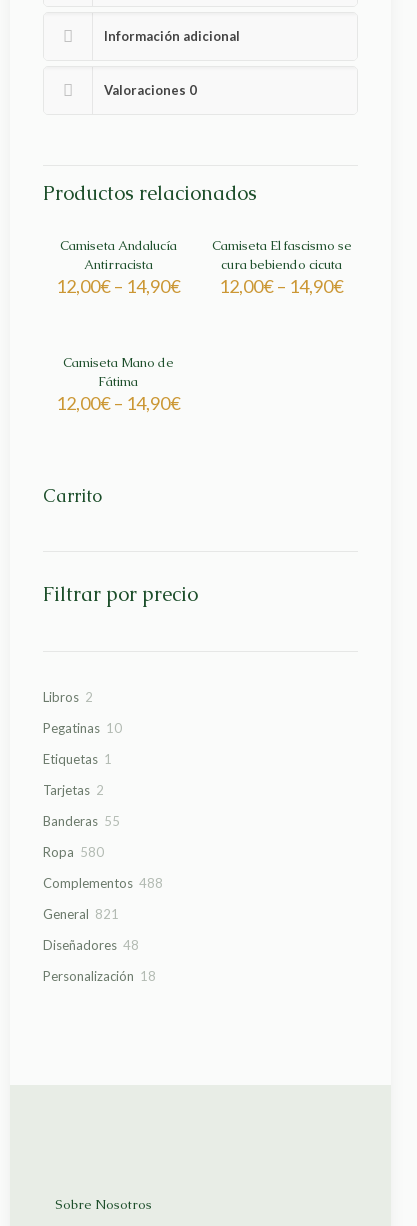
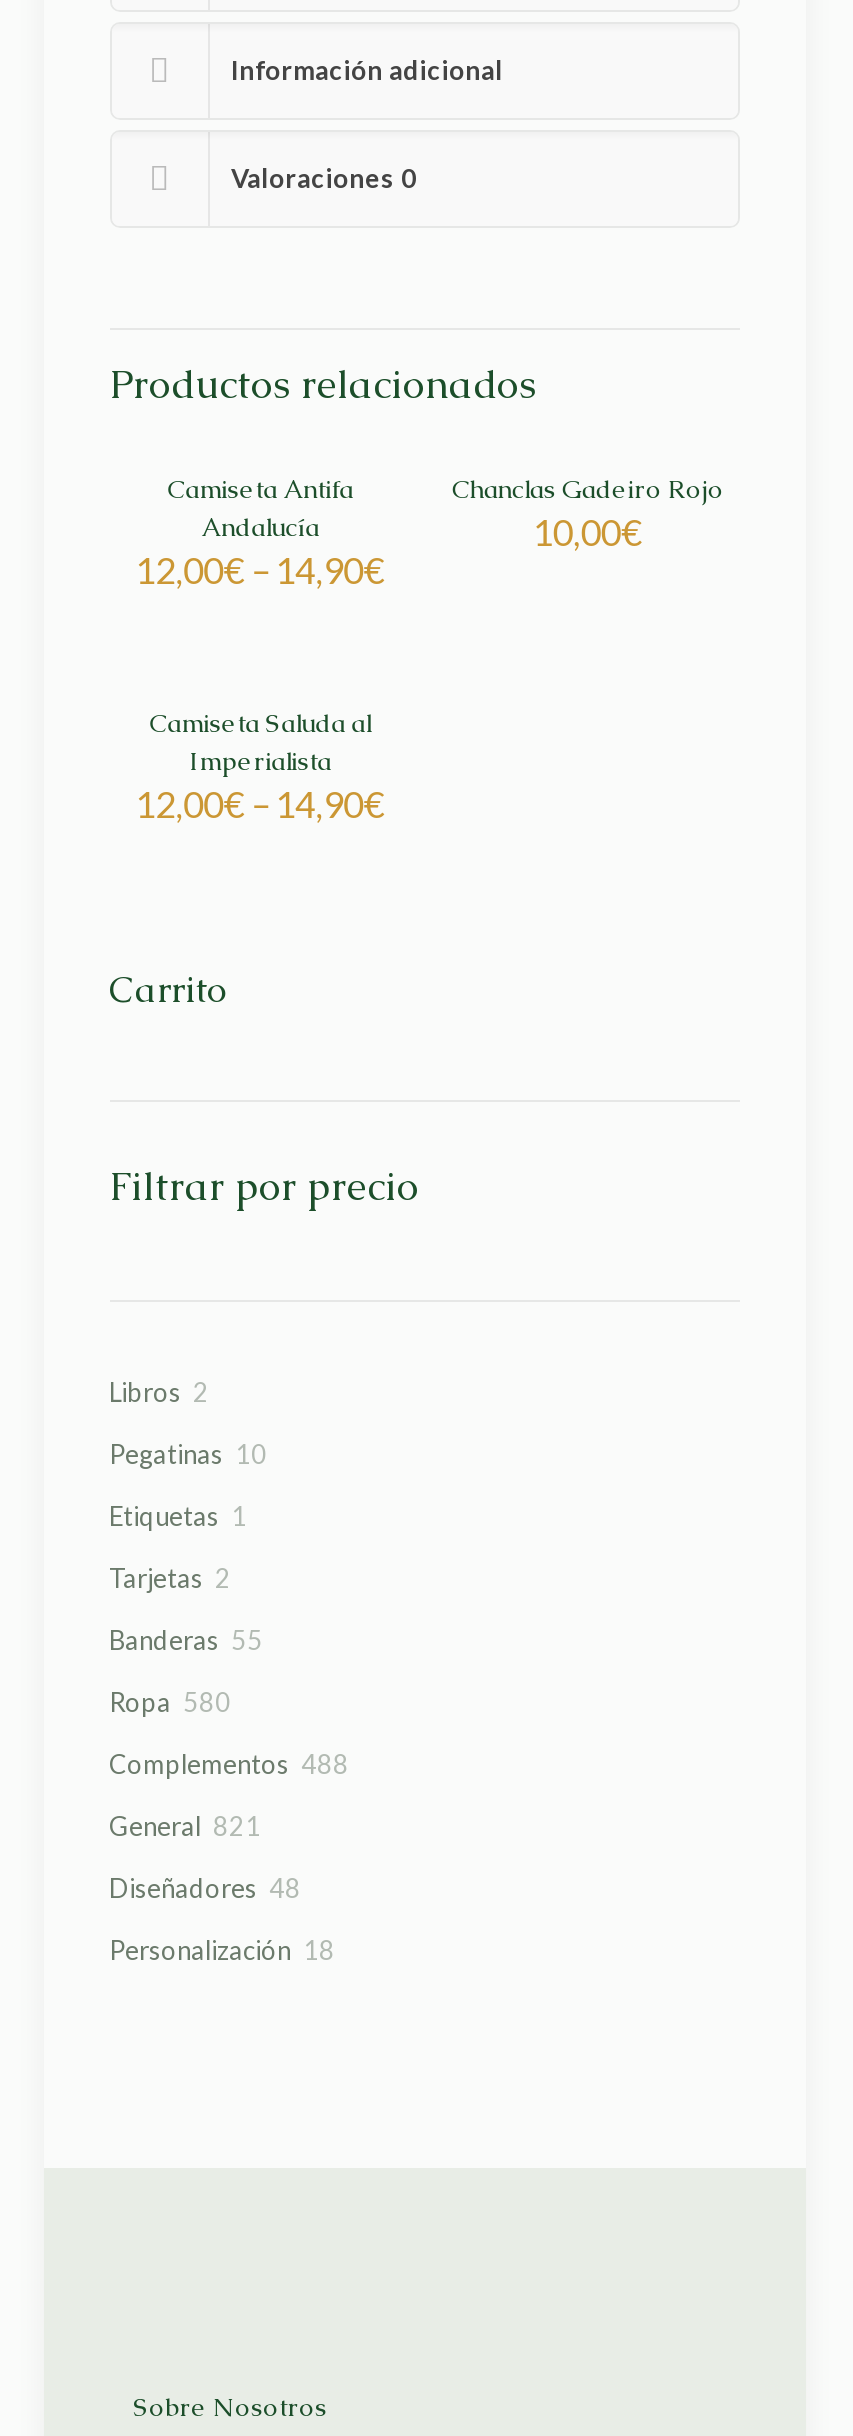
- Camiseta Andalucía
- Antirracista
+ Camiseta Antifa
+ Andalucía

- Camiseta El fascismo se
- cura bebiendo cicuta
- 12,00€– 14,90€
+ Chanclas Gadeiro Rojo
+ 10,00€

- Camiseta Mano de
- Fátima
+ Camiseta Saluda al
+ Imperialista
